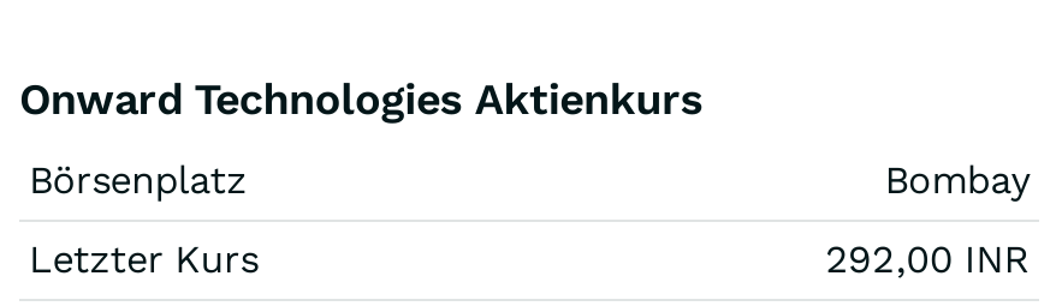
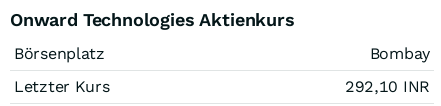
- 292,00 INR
+ 292,10 INR
